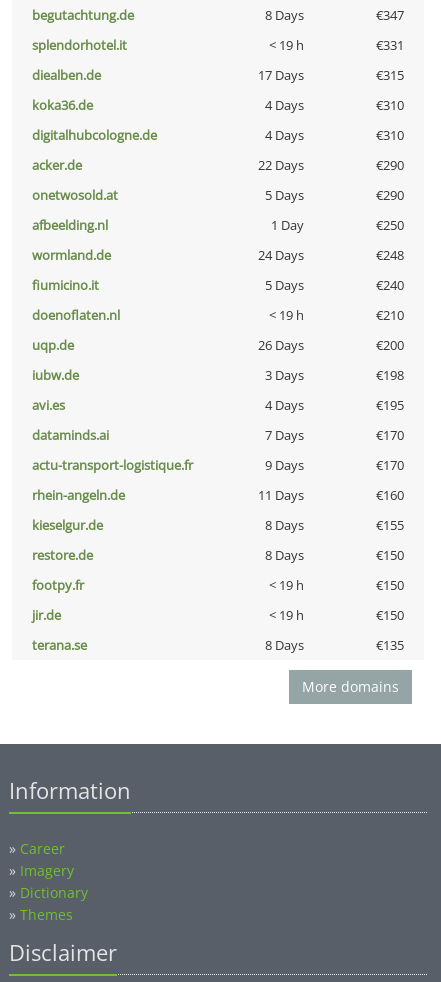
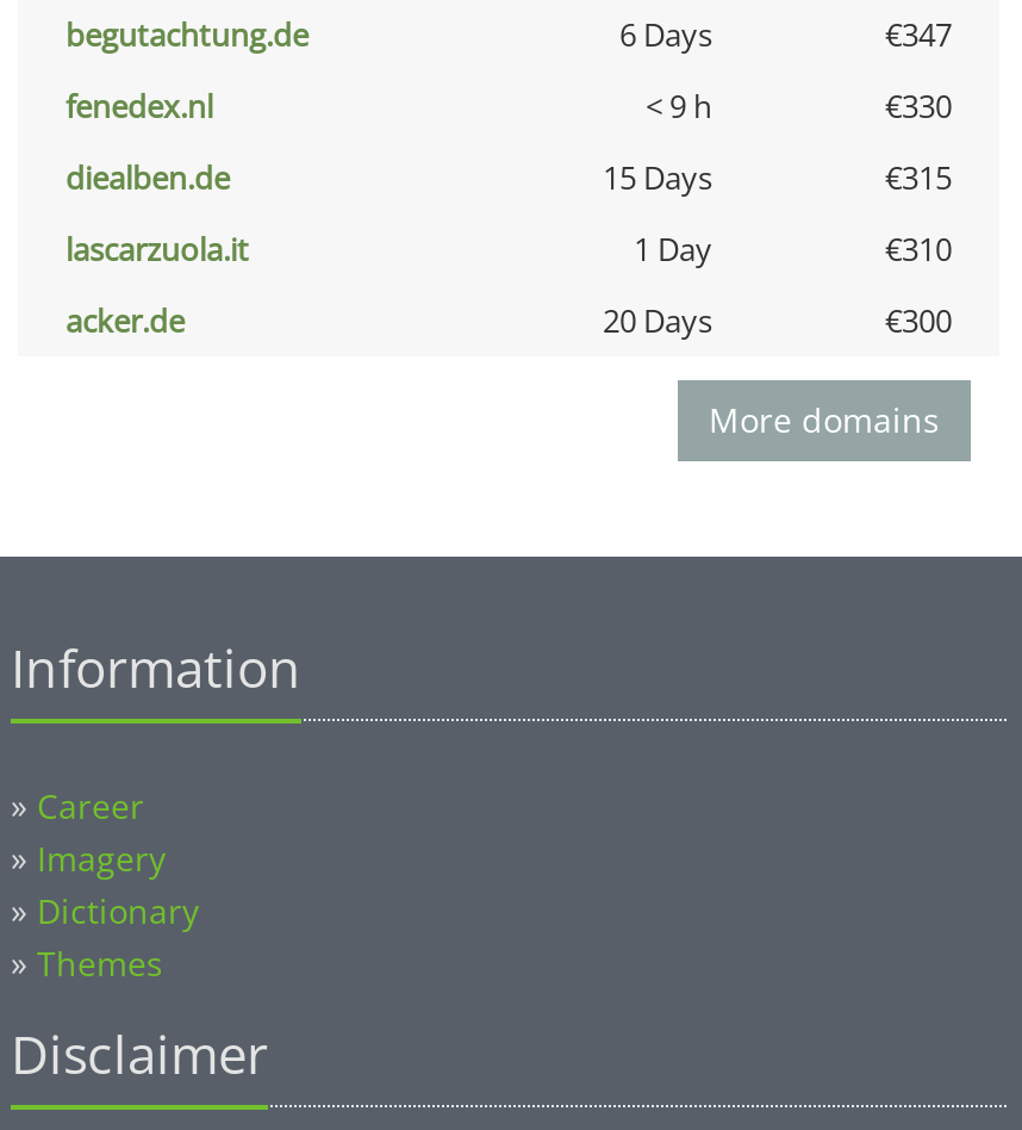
- 8 Days
+ 6 Days

- splendorhotel.it
- < 19 h
- €331
+ fenedex.nl
+ < 9 h
+ €330

- 17 Days
+ 15 Days

- koka36.de
- 4 Days
- €310
- digitalhubcologne.de
- 4 Days
+ lascarzuola.it
+ 1 Day

- 22 Days
- €290
- onetwosold.at
- 5 Days
- €290
- afbeelding.nl
- 1 Day
- €250
- wormland.de
- 24 Days
- €248
- fiumicino.it
- 5 Days
- €240
- doenoflaten.nl
- < 19 h
- €210
- uqp.de
- 26 Days
- €200
- iubw.de
- 3 Days
- €198
- avi.es
- 4 Days
- €195
- dataminds.ai
- 7 Days
- €170
- actu-transport-logistique.fr
- 9 Days
- €170
- rhein-angeln.de
- 11 Days
- €160
- kieselgur.de
- 8 Days
- €155
- restore.de
- 8 Days
- €150
- footpy.fr
- < 19 h
- €150
- jir.de
- < 19 h
- €150
- terana.se
- 8 Days
- €135
+ 20 Days
+ €300
